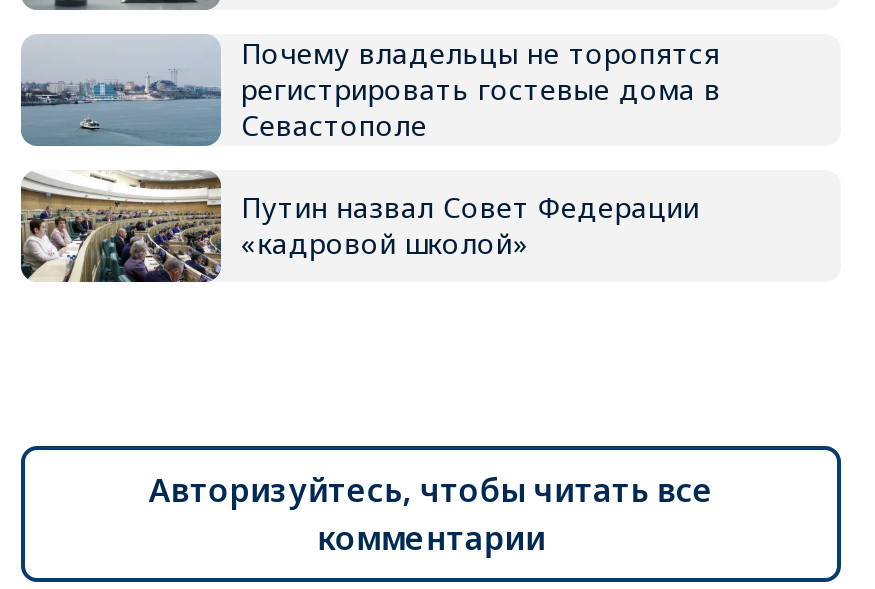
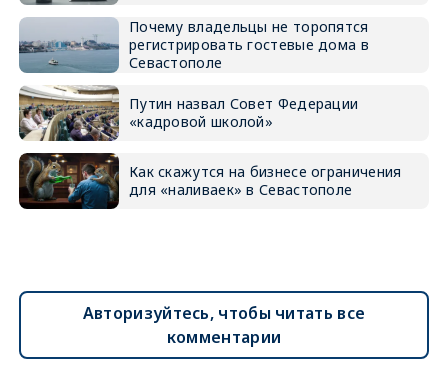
+ [image]
+ Как скажутся на бизнесе ограничения
+ для «наливаек» в Севастополе
